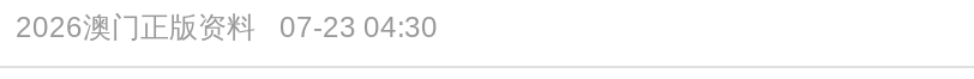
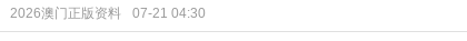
- 2026澳门正版资料 07-23 04:30
+ 2026澳门正版资料 07-21 04:30
